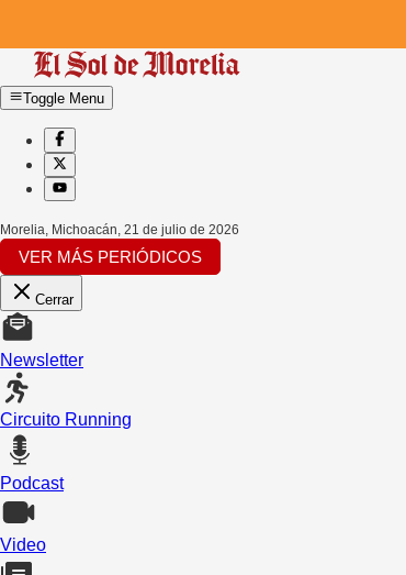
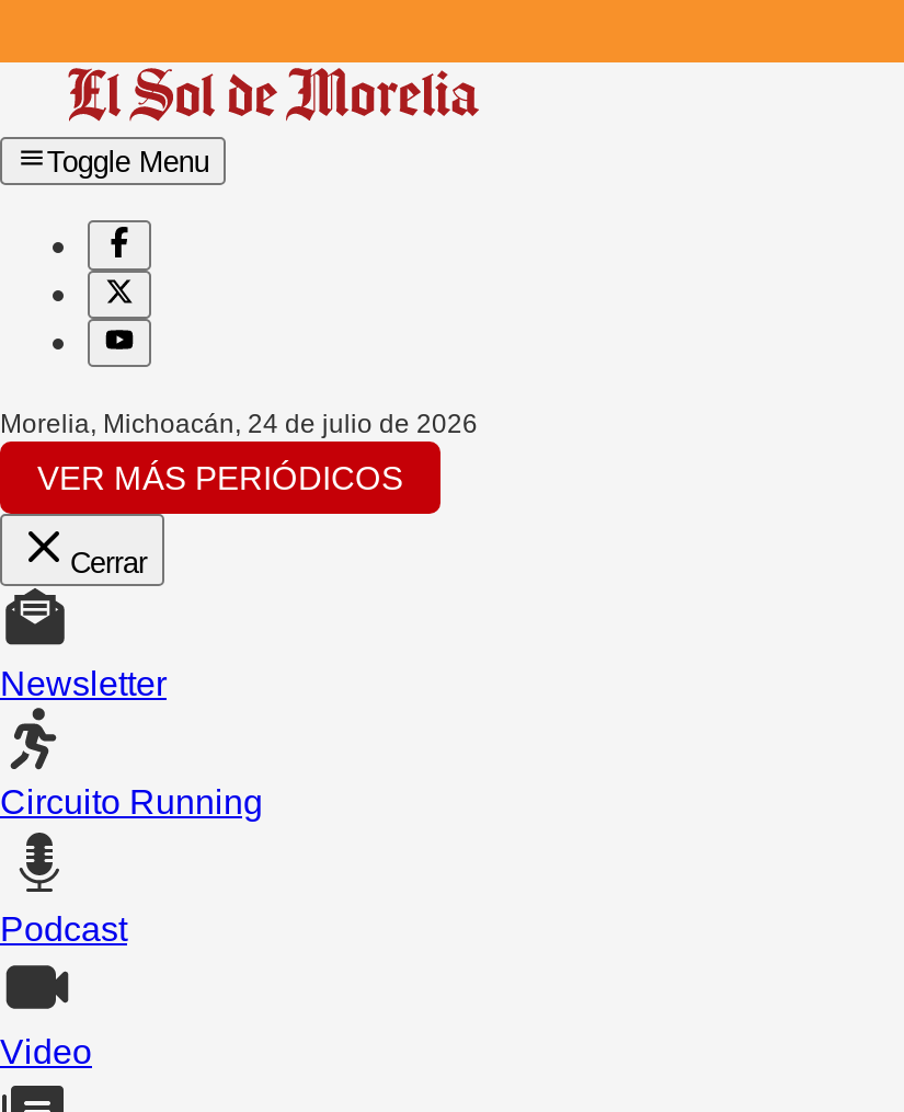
- Morelia, Michoacán, 21 de julio de 2026
+ Morelia, Michoacán, 24 de julio de 2026
